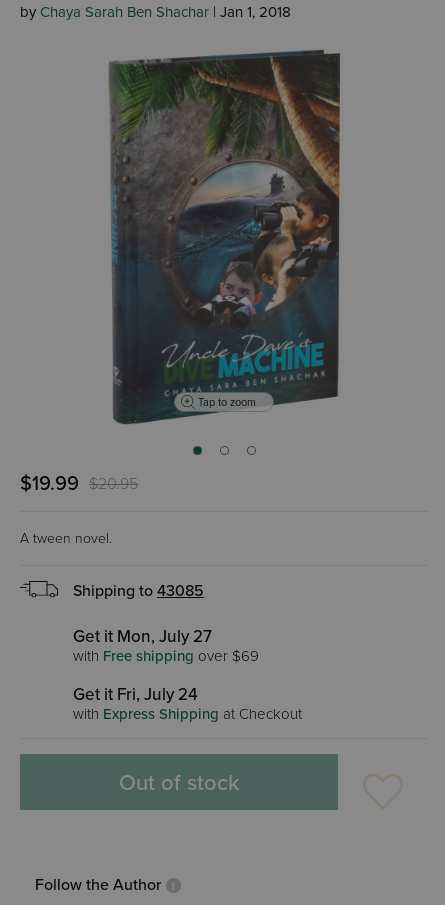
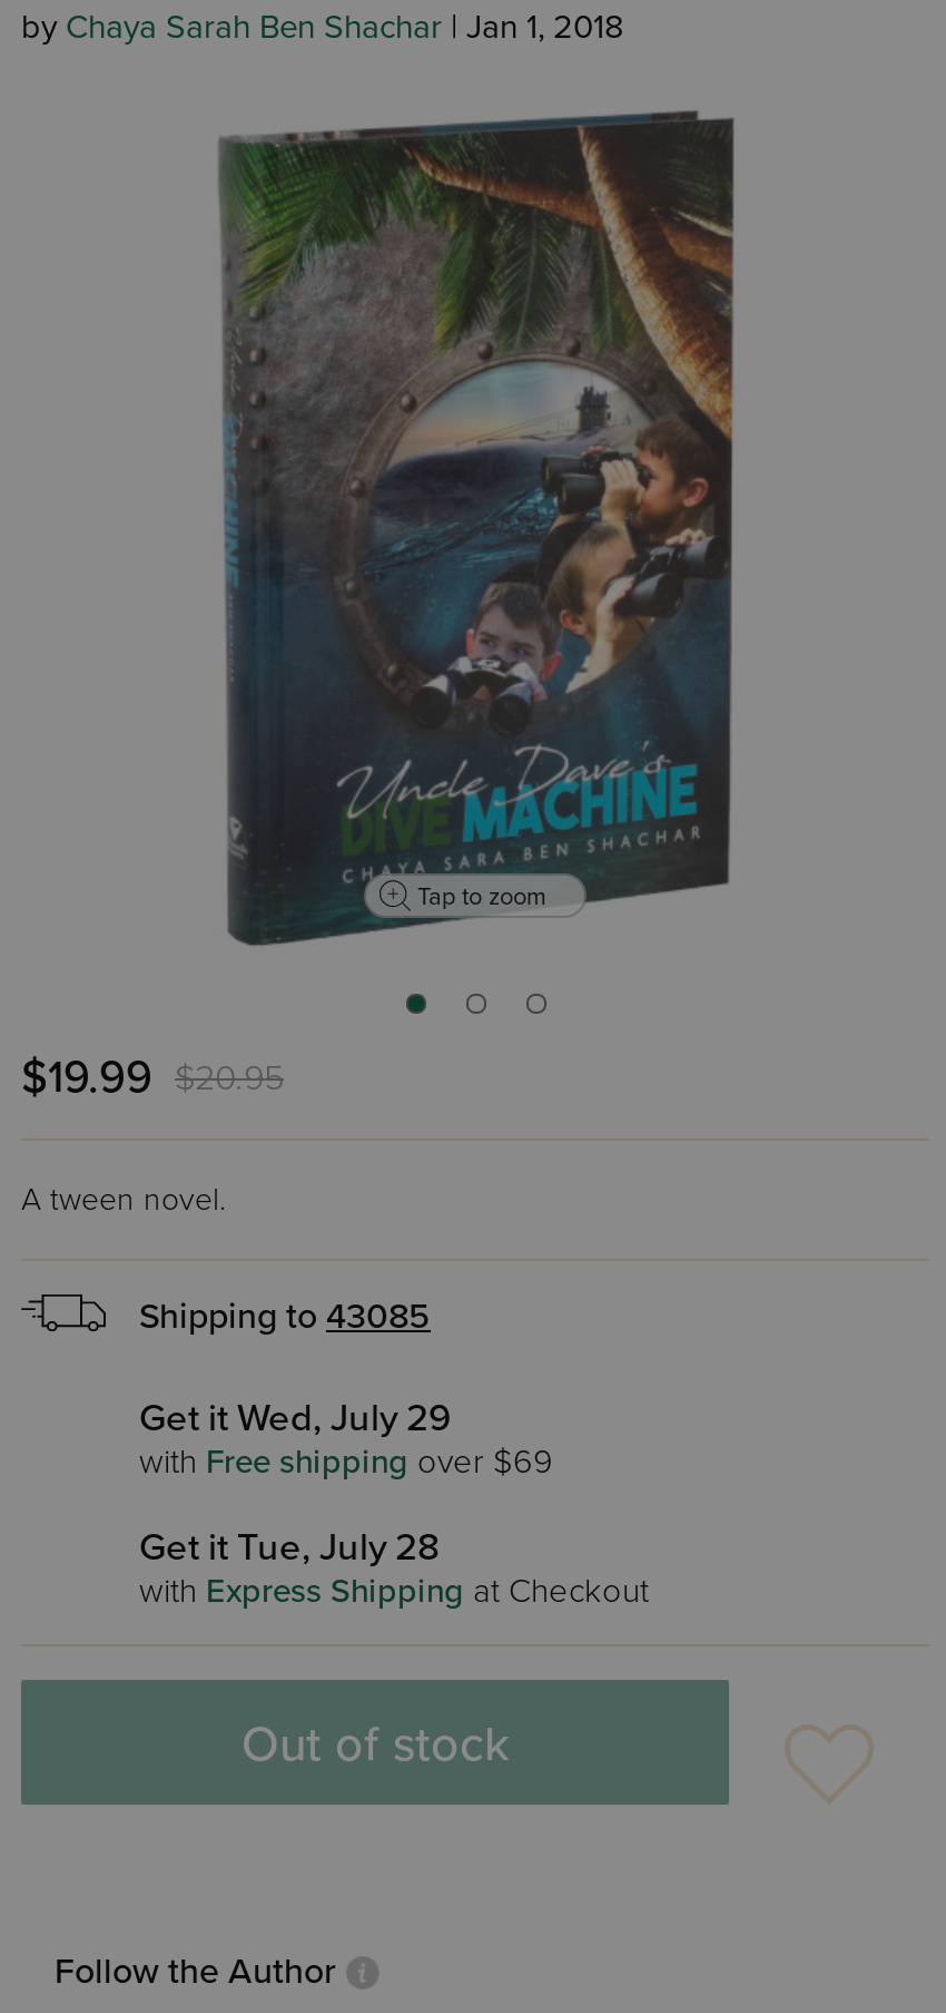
- Get it Mon, July 27
+ Get it Wed, July 29

- Get it Fri, July 24
+ Get it Tue, July 28
